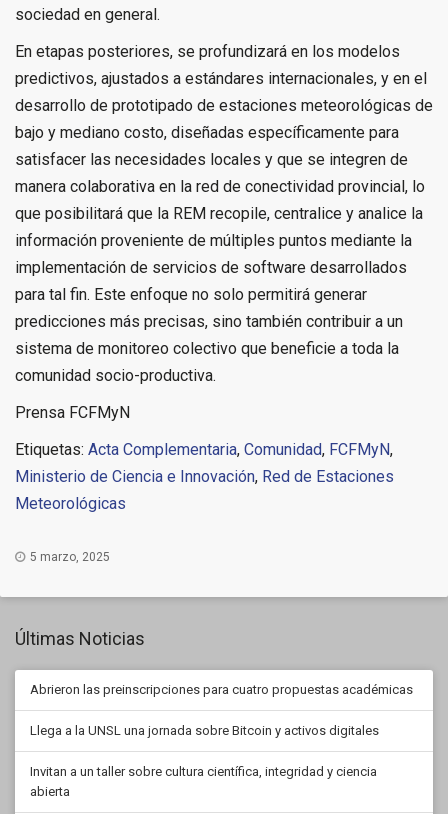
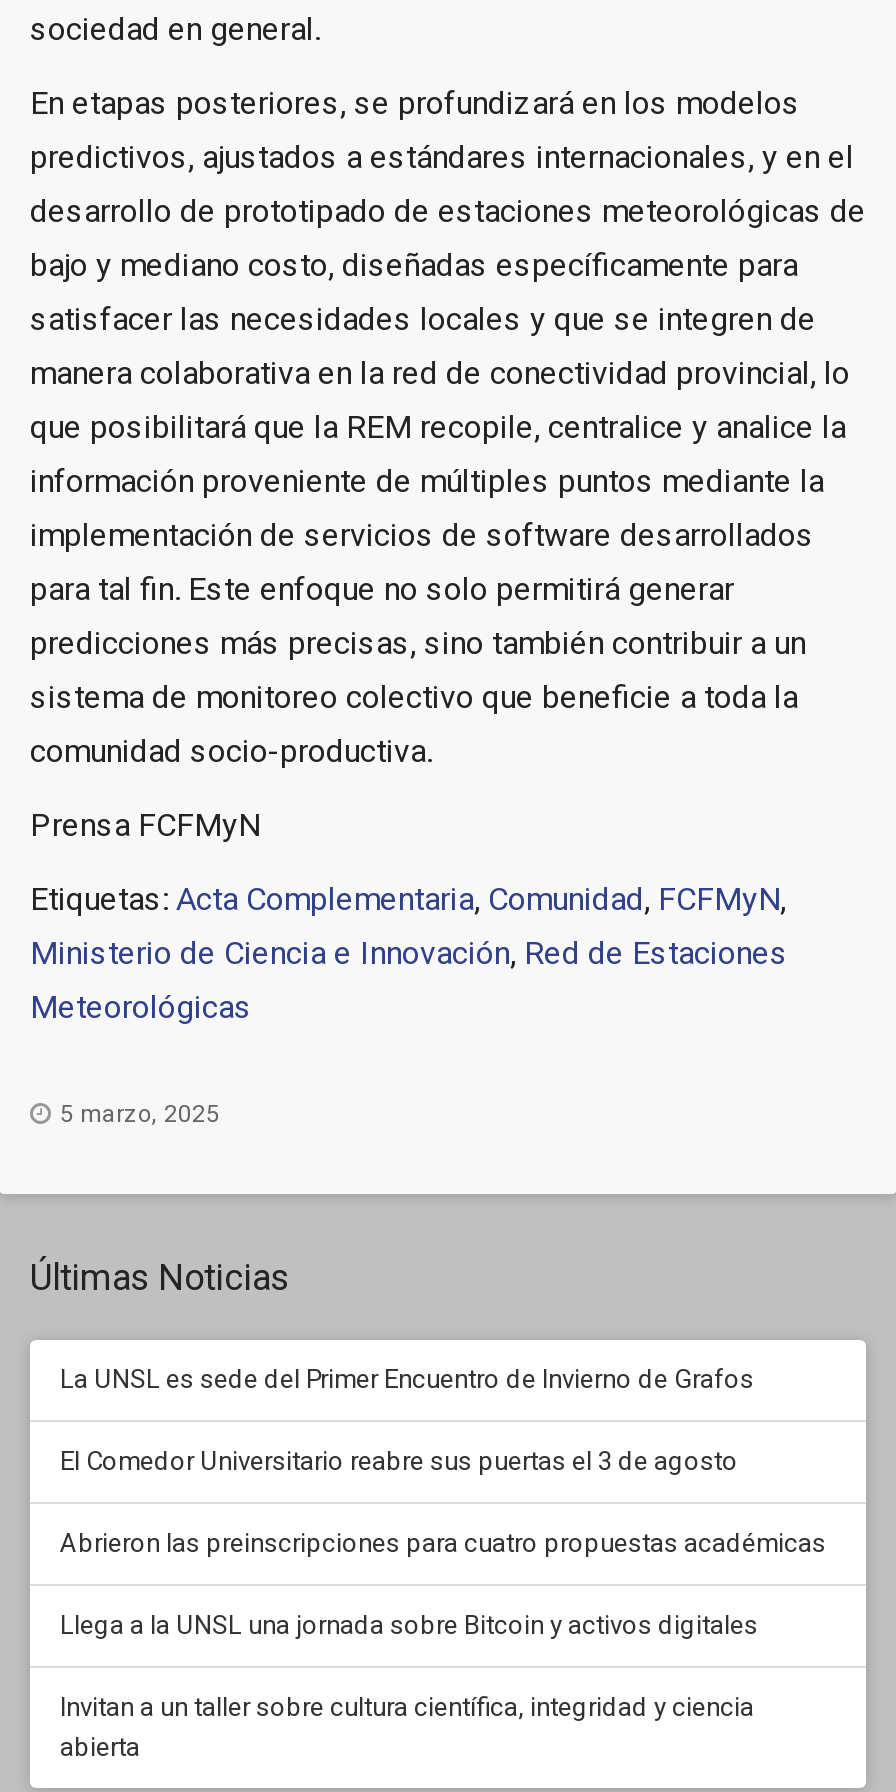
+ La UNSL es sede del Primer Encuentro de Invierno de Grafos
+ El Comedor Universitario reabre sus puertas el 3 de agosto
